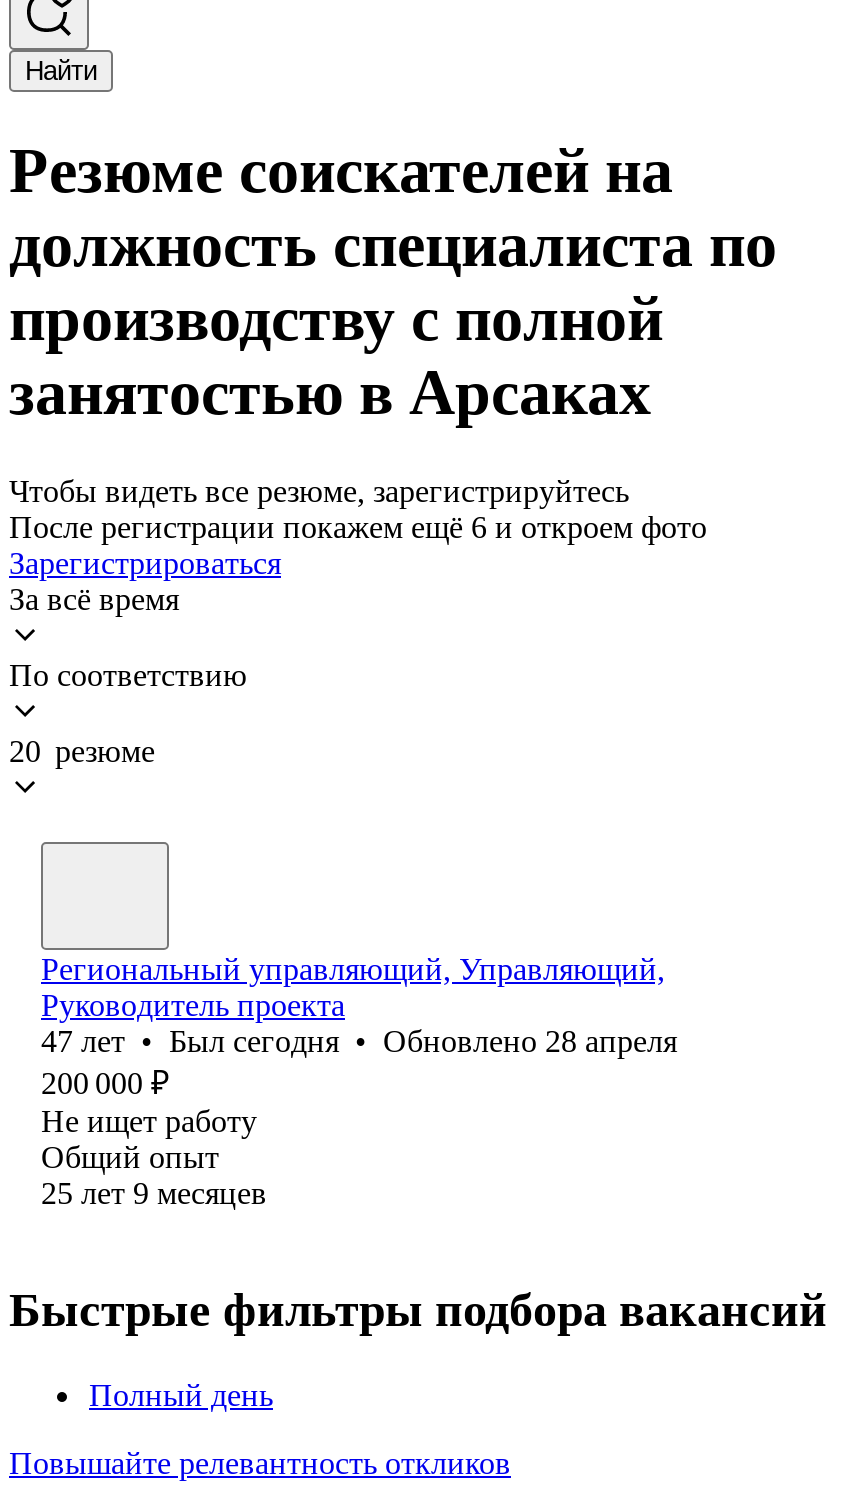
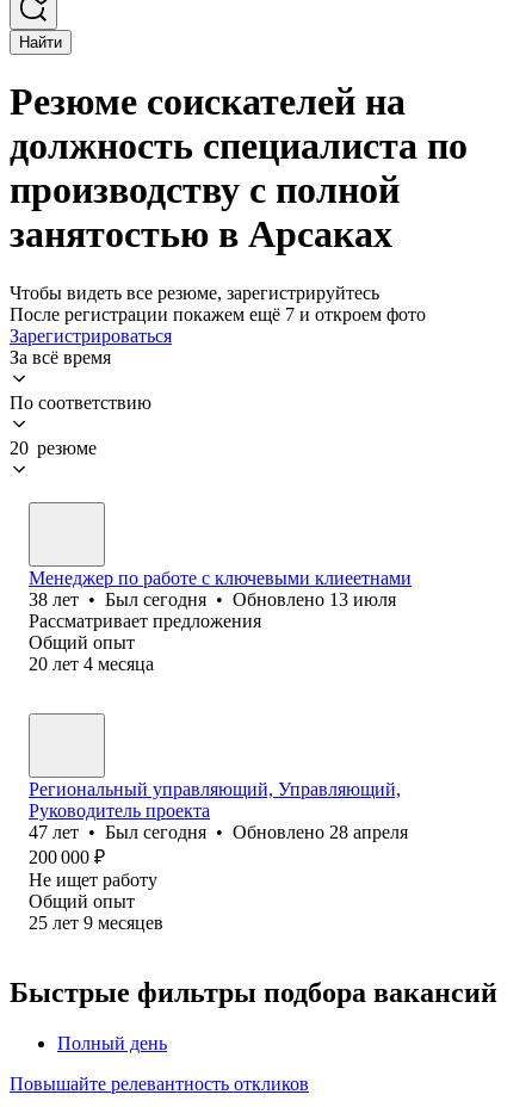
- После регистрации покажем ещё 6 и откроем фото
+ После регистрации покажем ещё 7 и откроем фото

+ Менеджер по работе с ключевыми клиеетнами
+ 38 лет • Был сегодня • Обновлено 13 июля
+ Рассматривает предложения
+ Общий опыт
+ 20 лет 4 месяца
